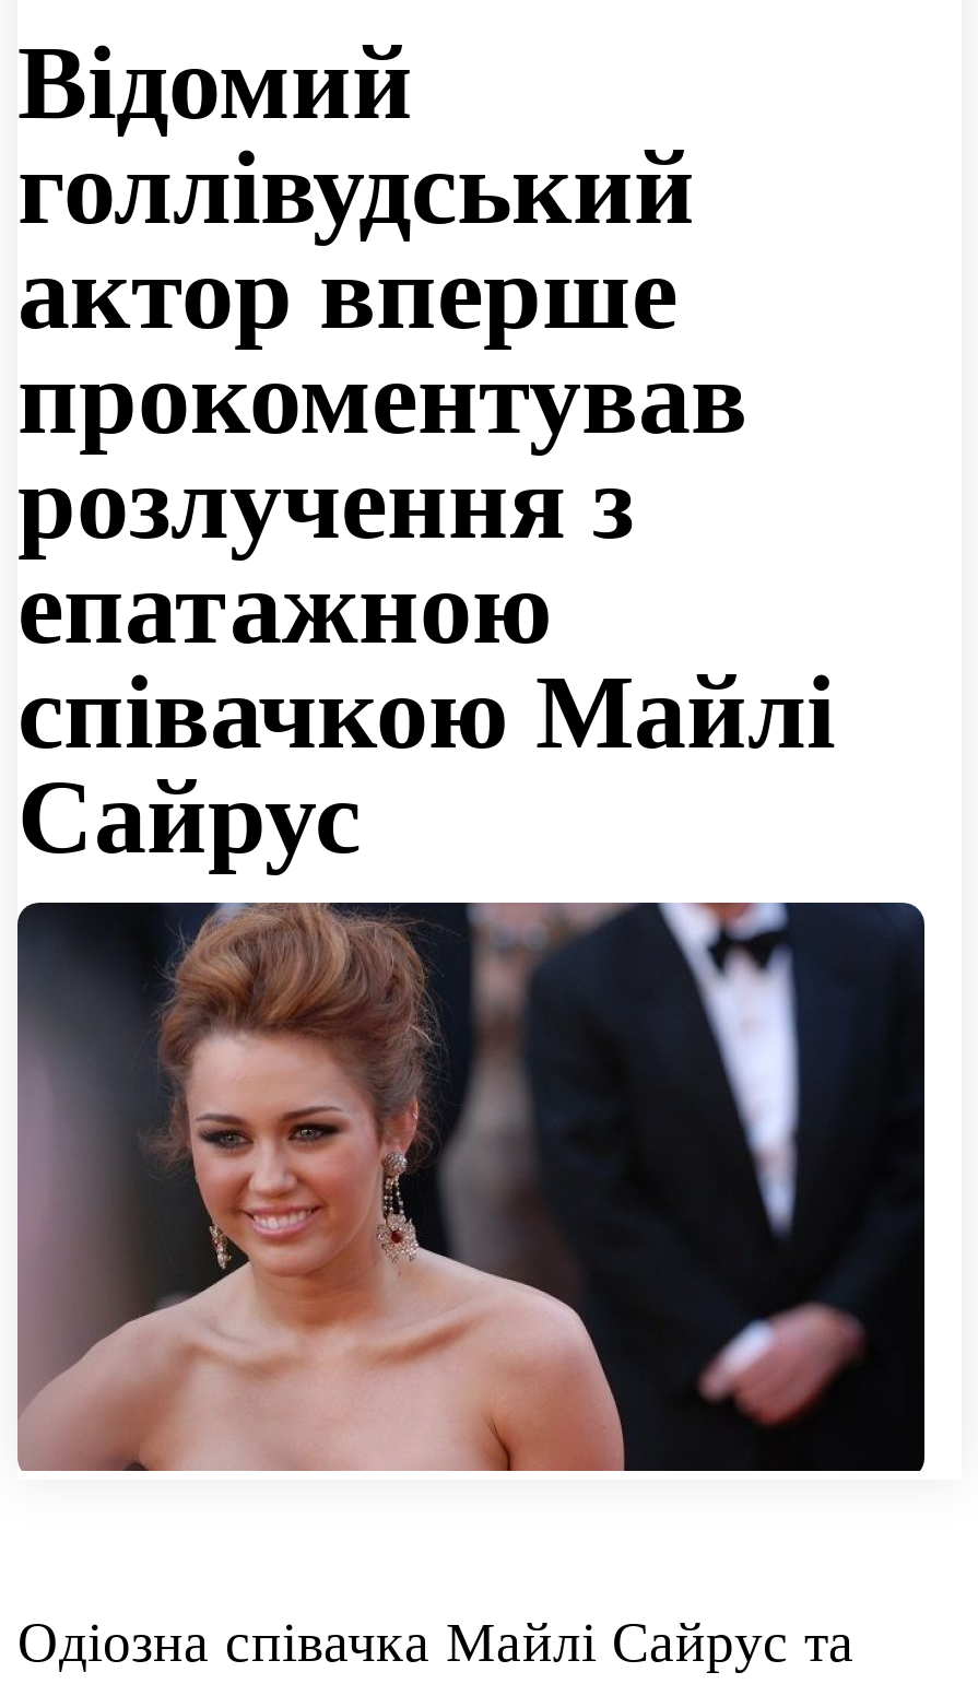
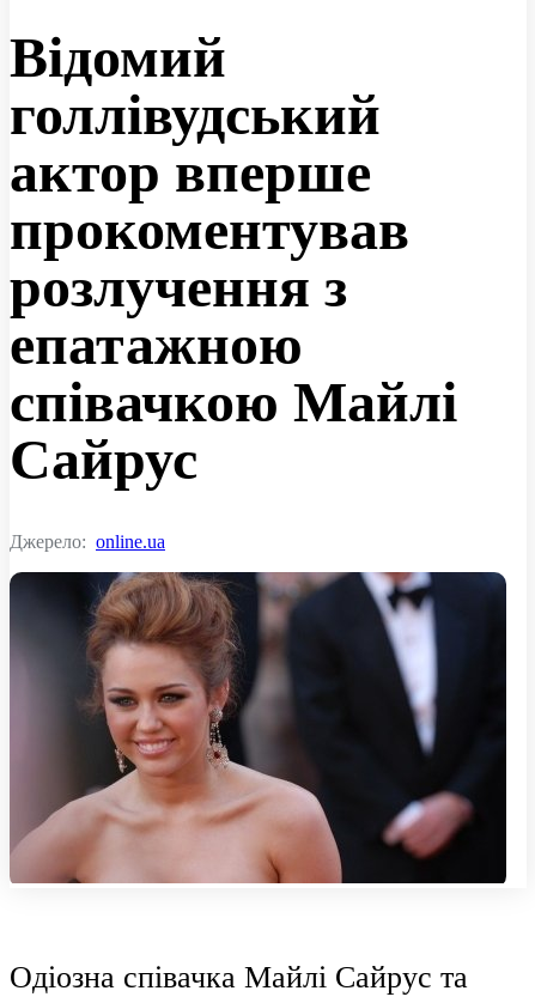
+ Джерело: online.ua
